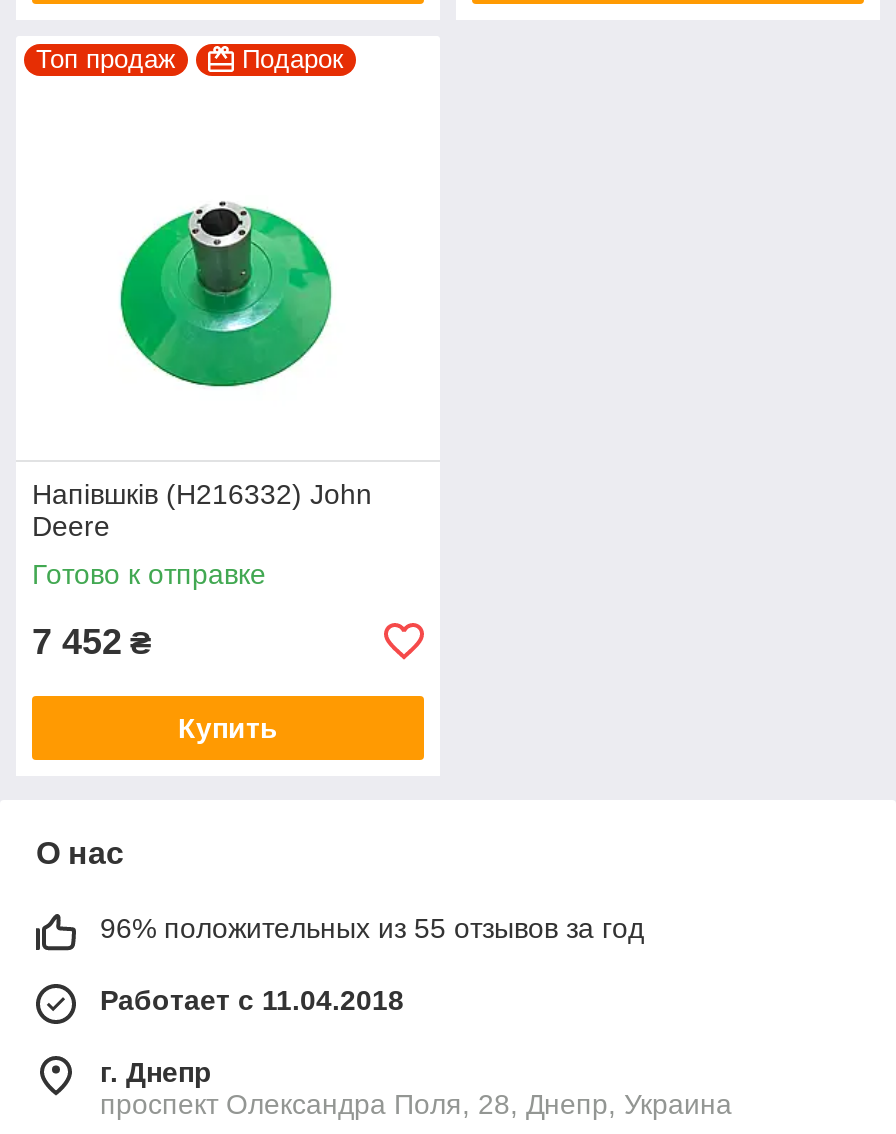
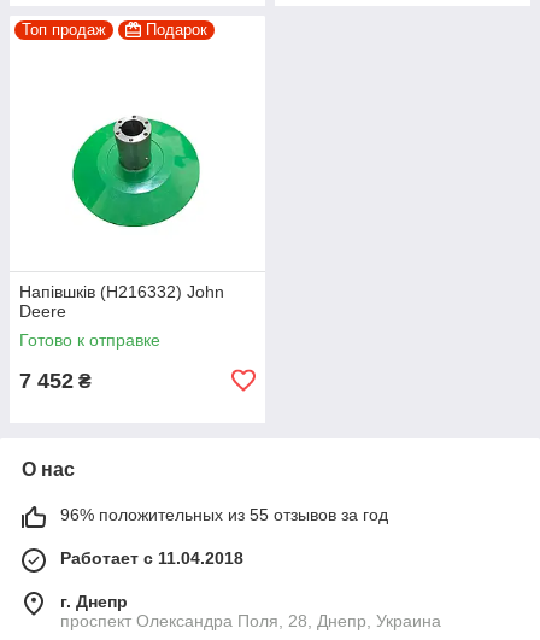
- Купить
